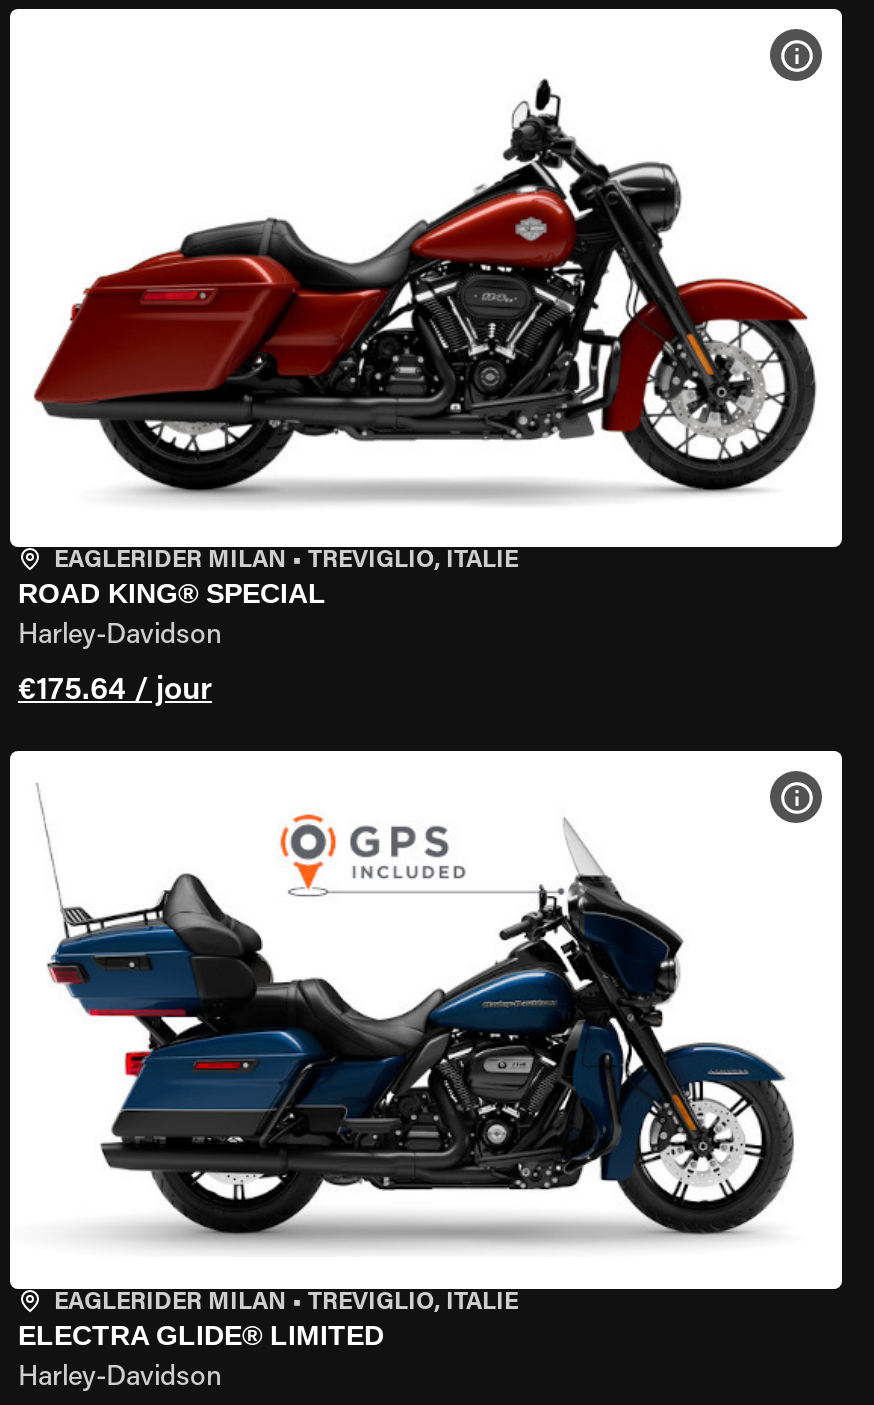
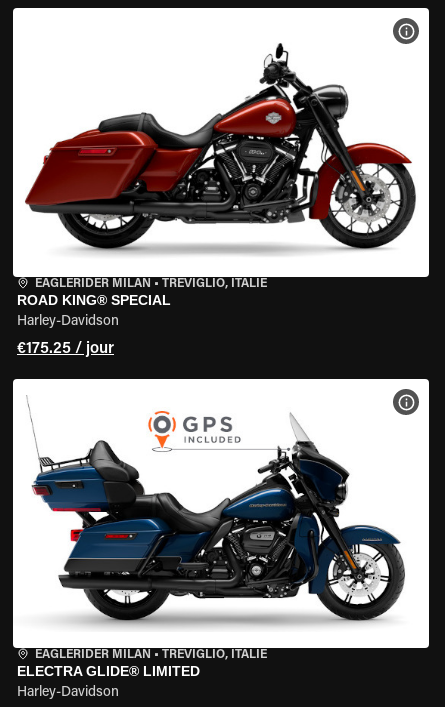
- €175.64 / jour
+ €175.25 / jour
